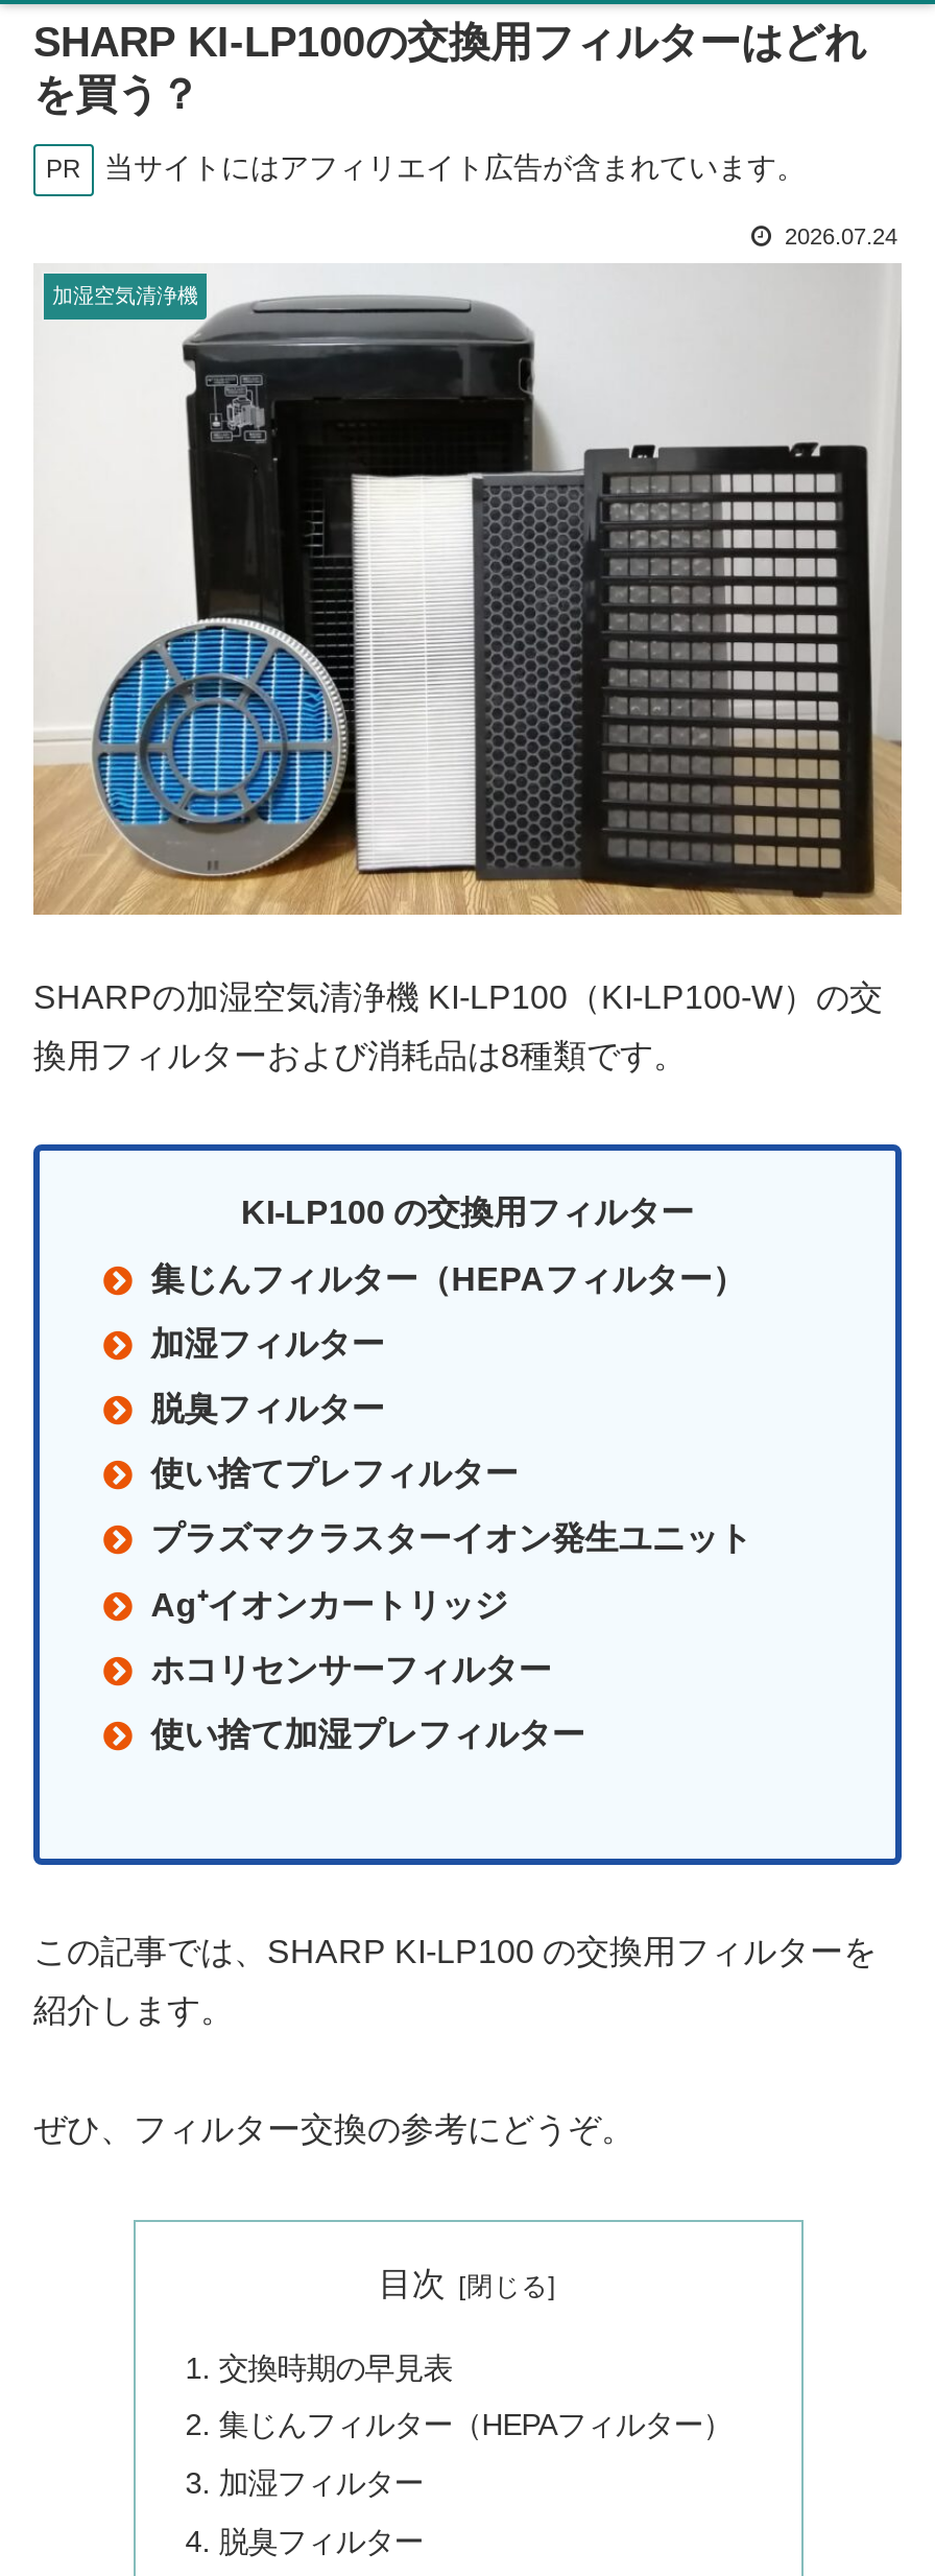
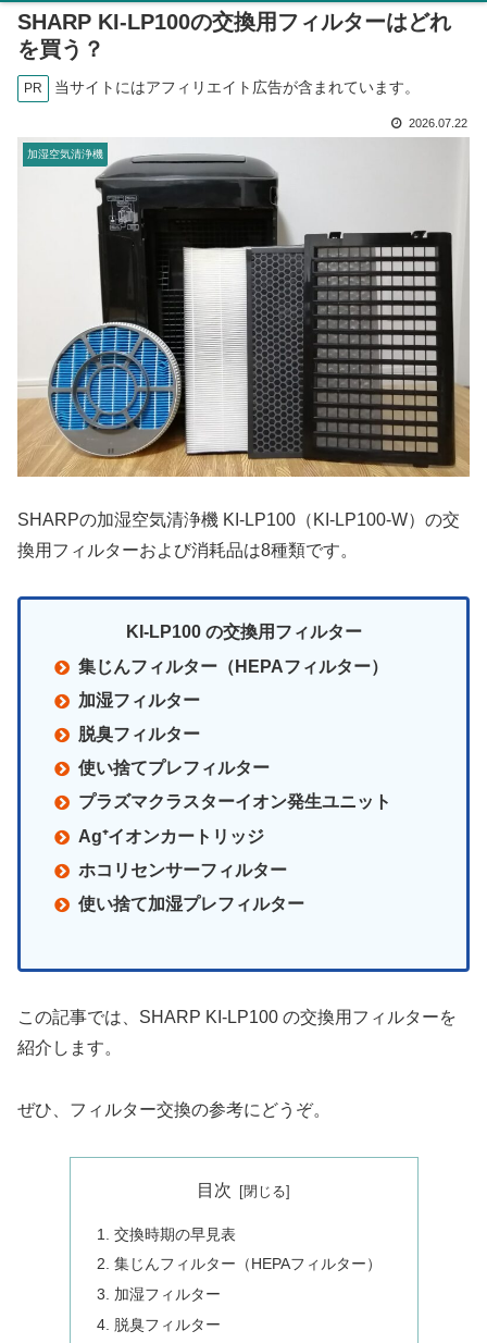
- 2026.07.24
+ 2026.07.22
